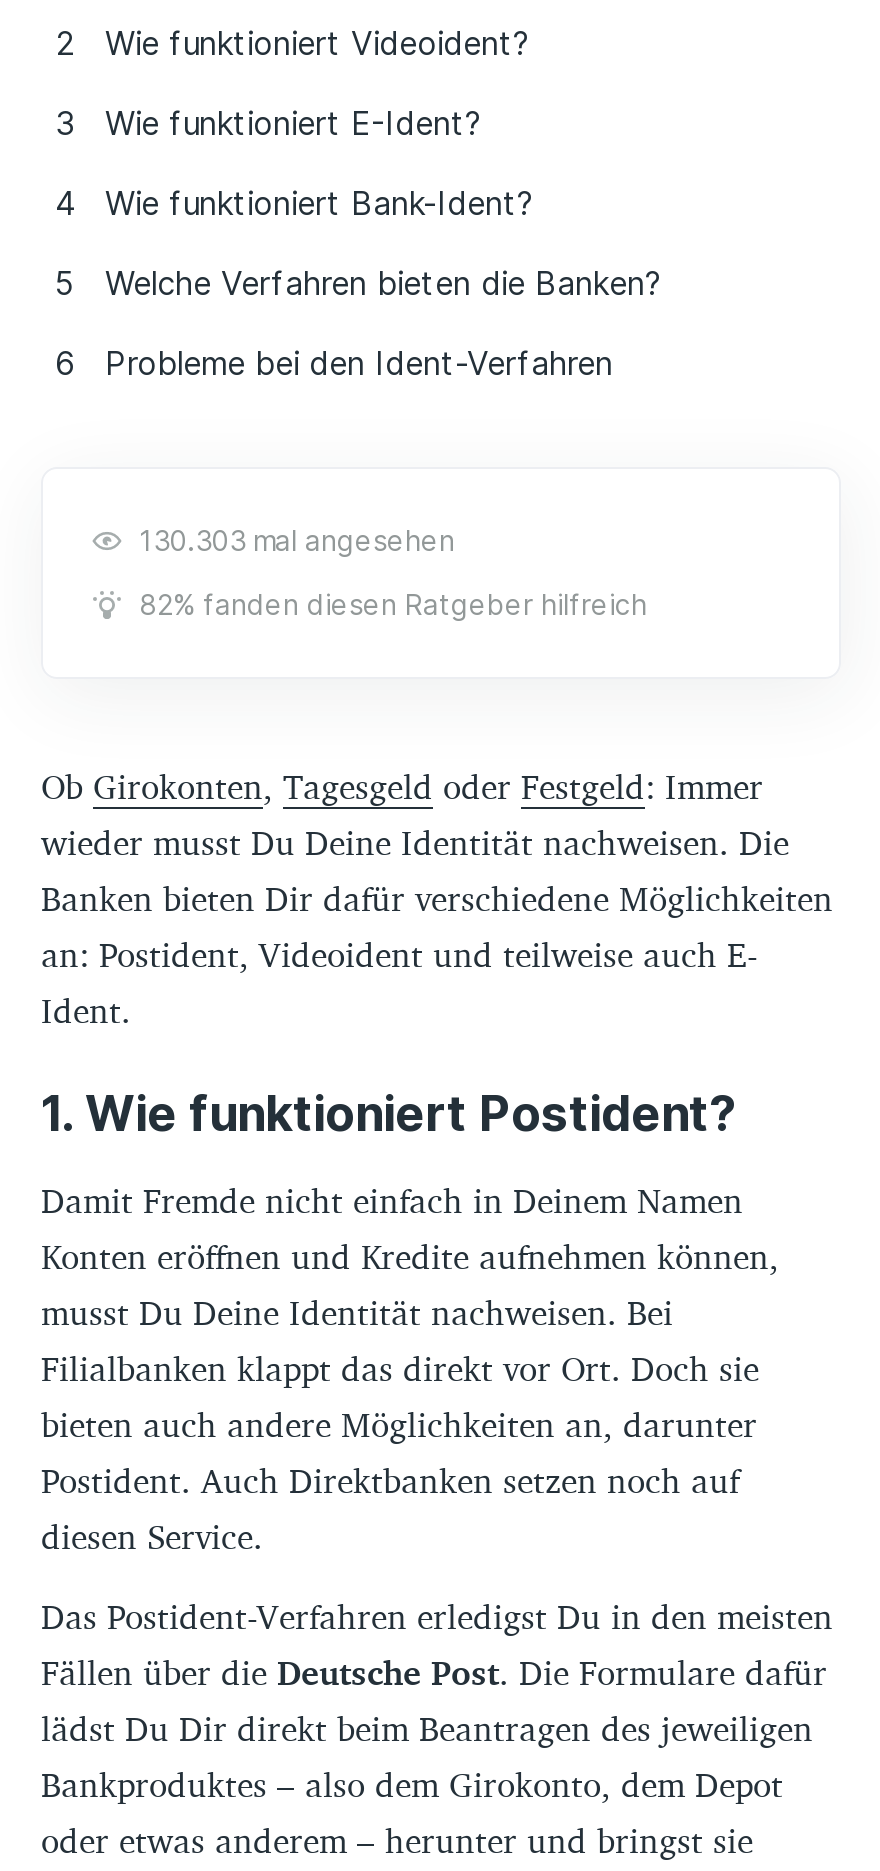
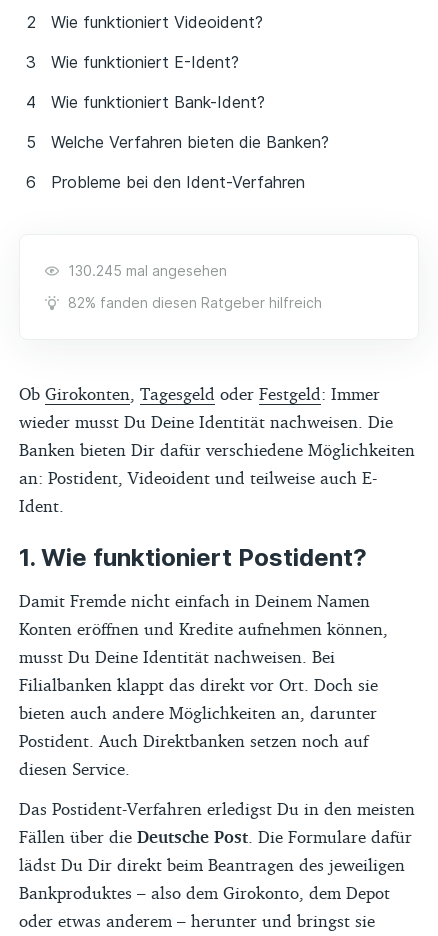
- 130.303 mal angesehen
+ 130.245 mal angesehen
